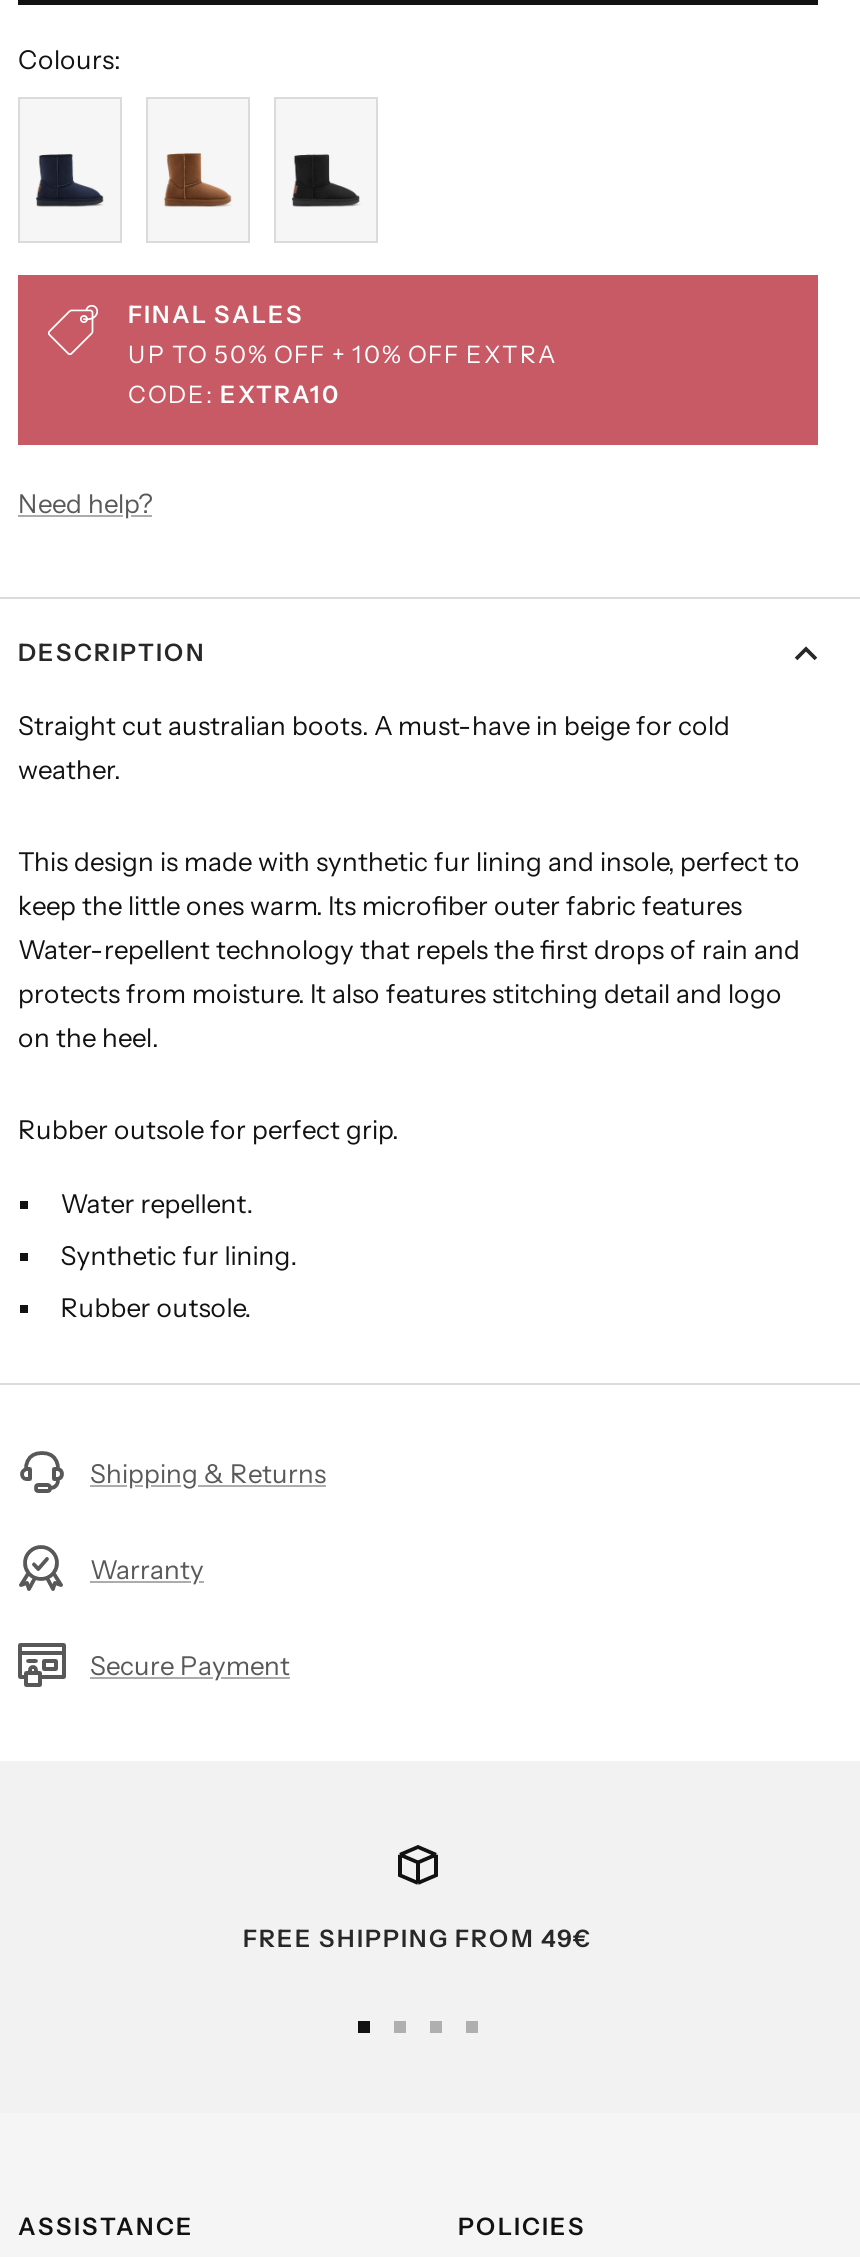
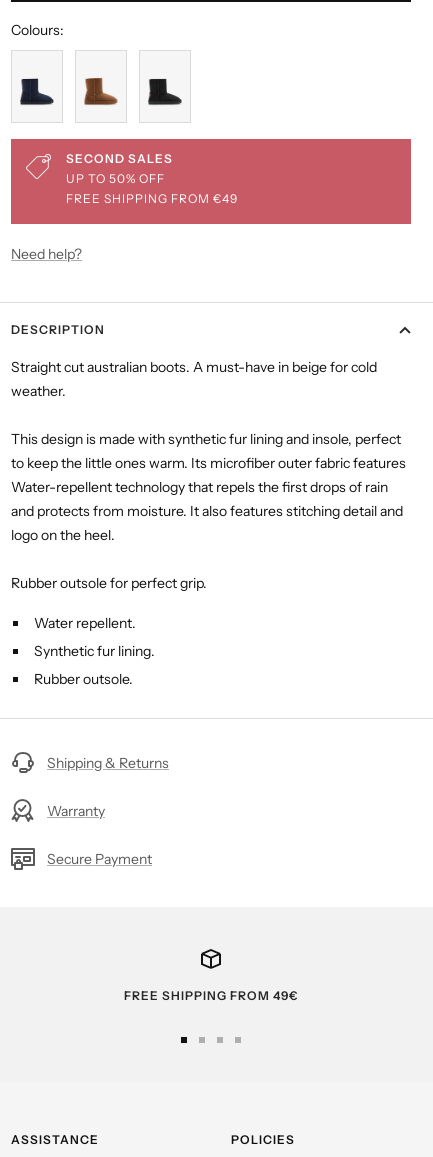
- FINAL SALES
- UP TO 50% OFF + 10% OFF EXTRA
- CODE: EXTRA10
+ SECOND SALES
+ UP TO 50% OFF
+ FREE SHIPPING FROM €49
